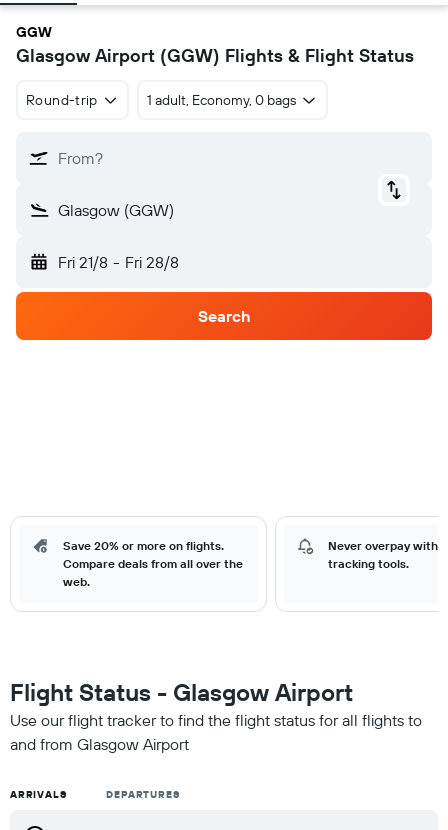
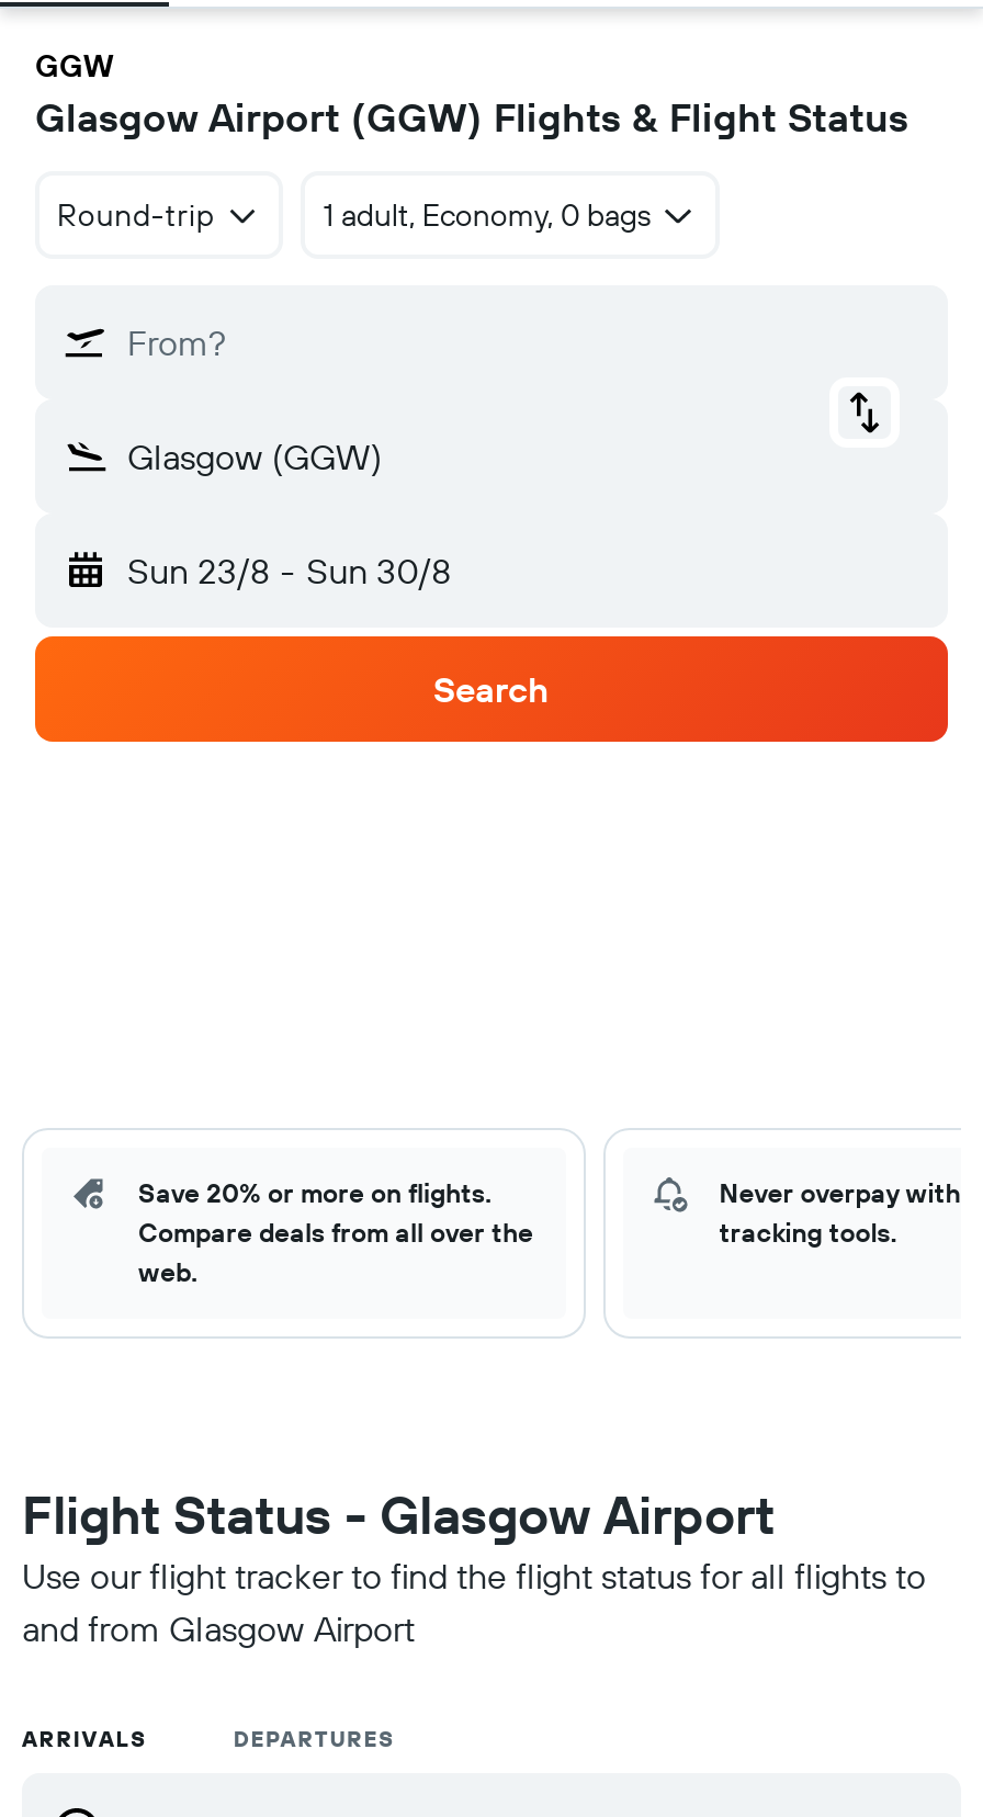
- Fri 21/8 - Fri 28/8
+ Sun 23/8 - Sun 30/8
